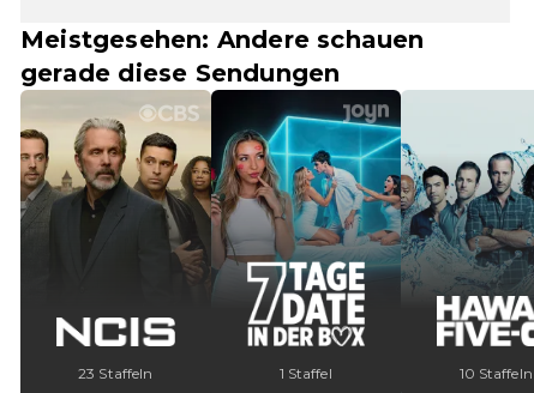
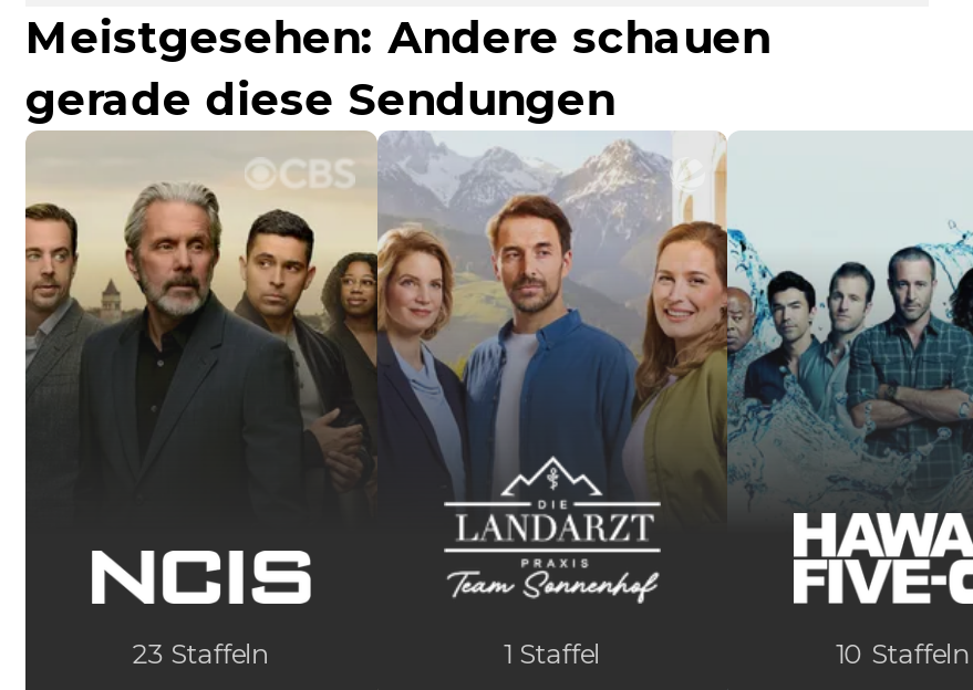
- [image]
+ [image]
